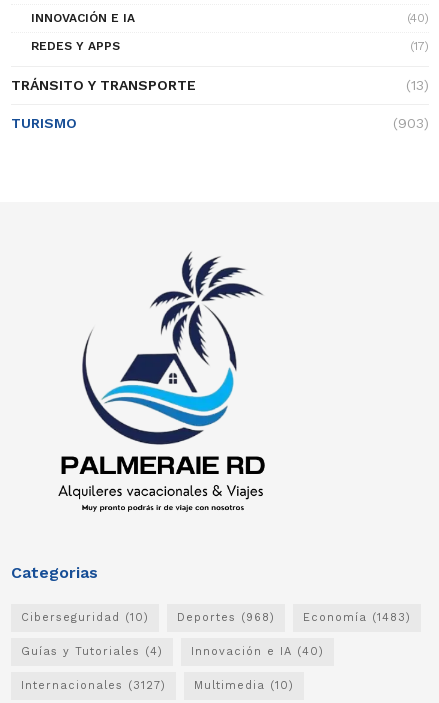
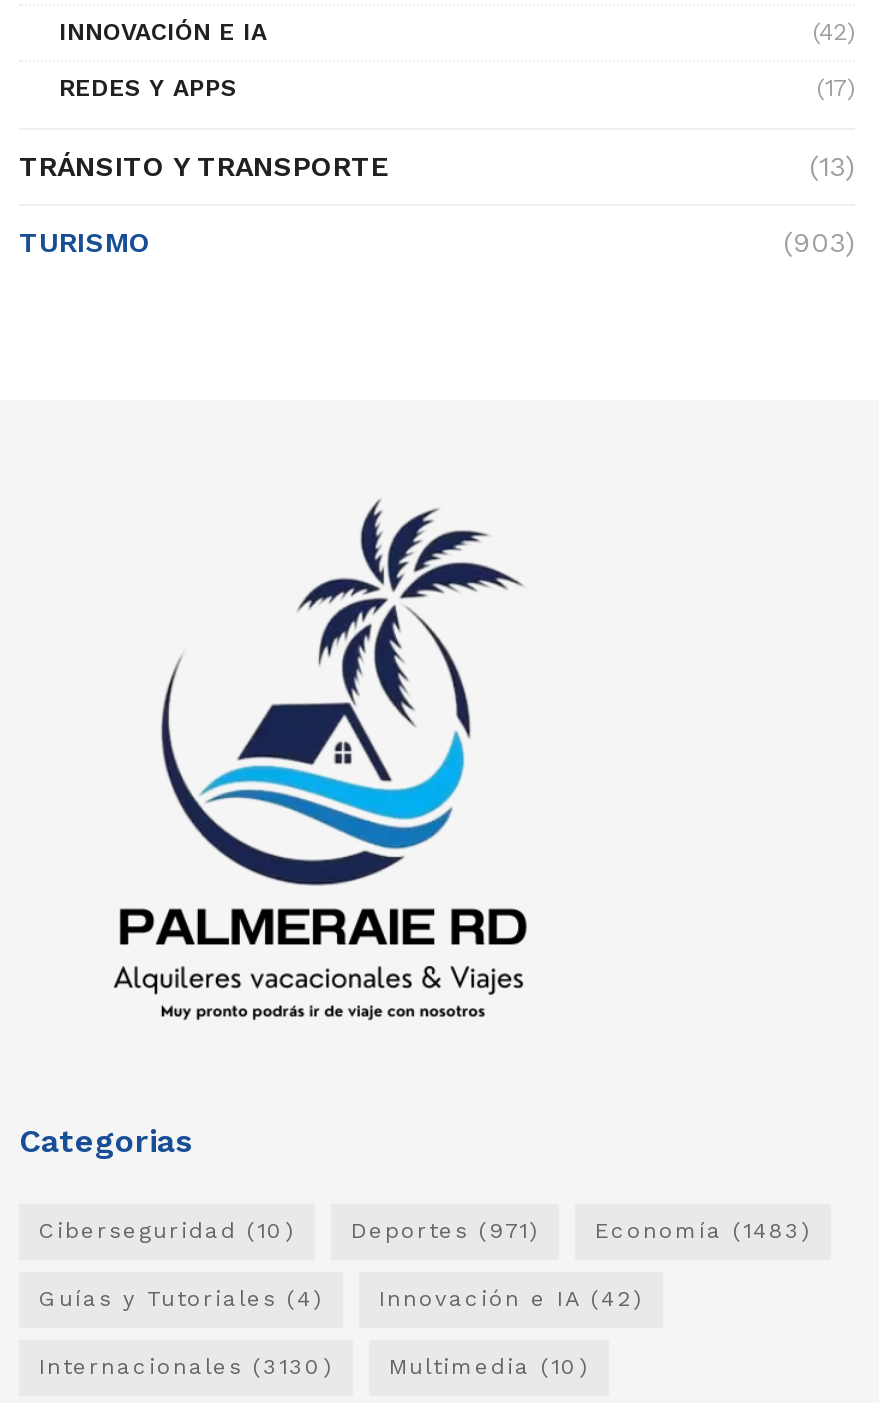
- (40)
+ (42)

- Deportes (968)
+ Deportes (971)

- Innovación e IA (40)
+ Innovación e IA (42)

- Internacionales (3127)
+ Internacionales (3130)
